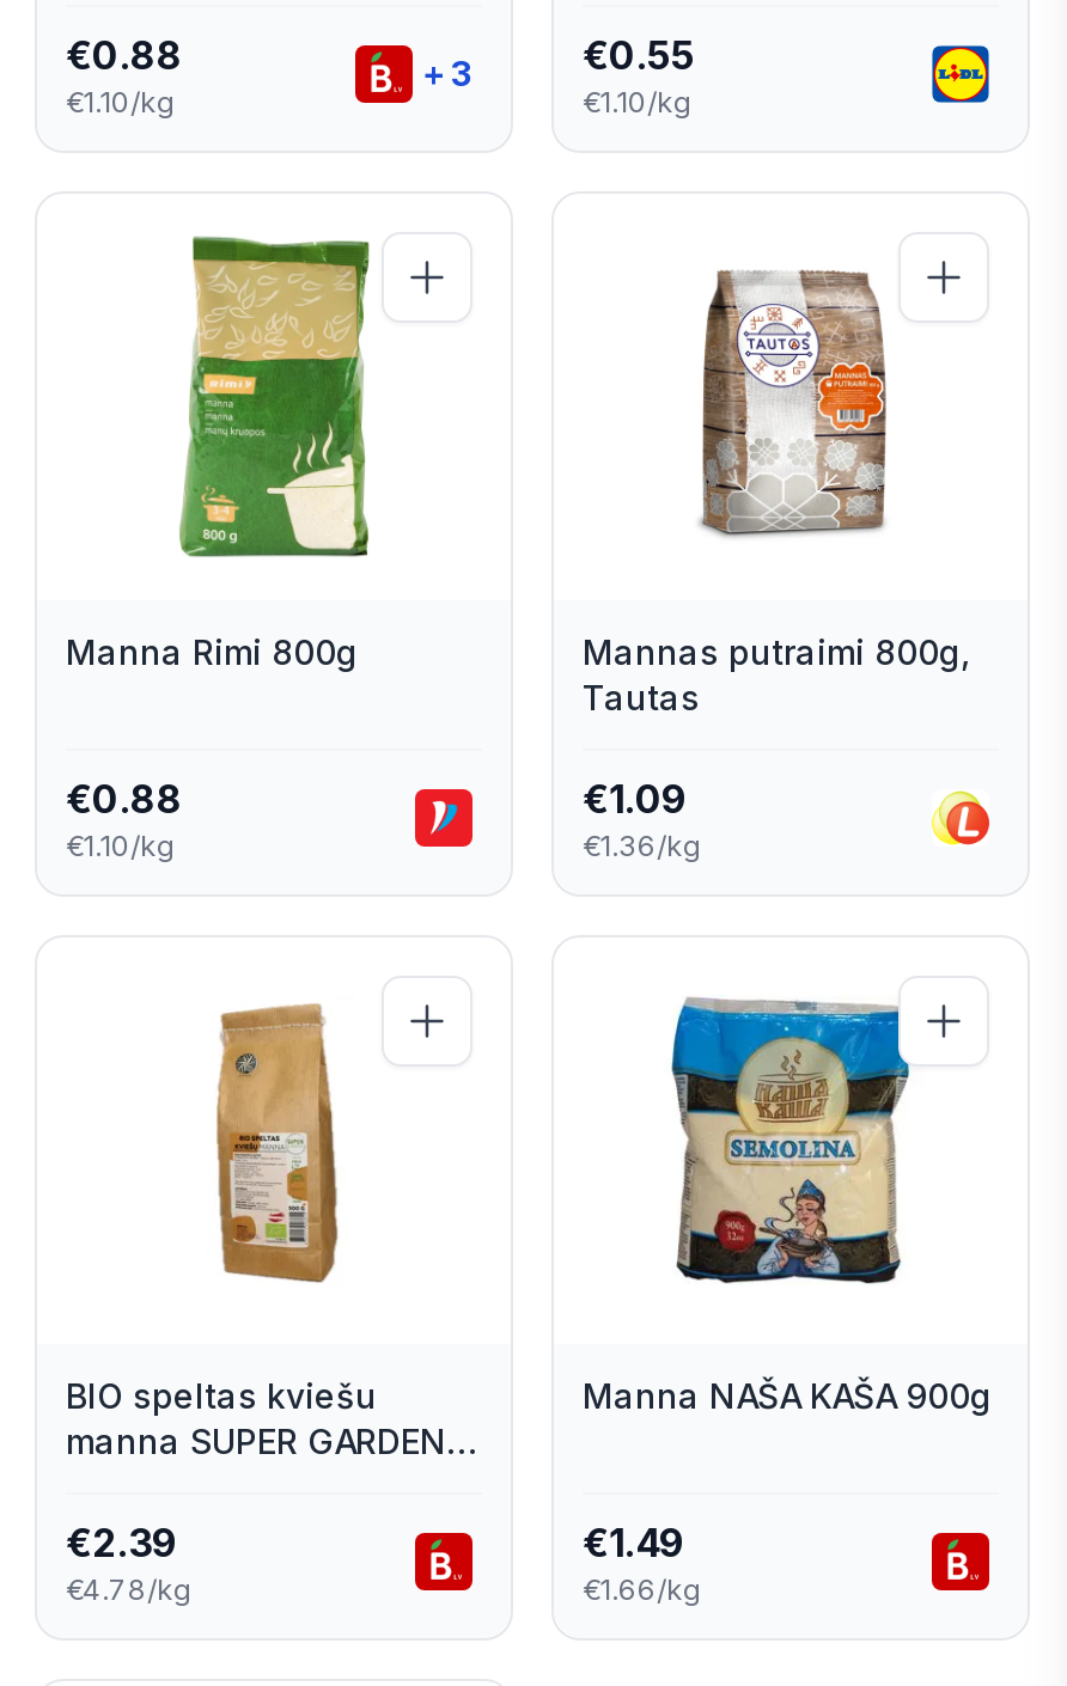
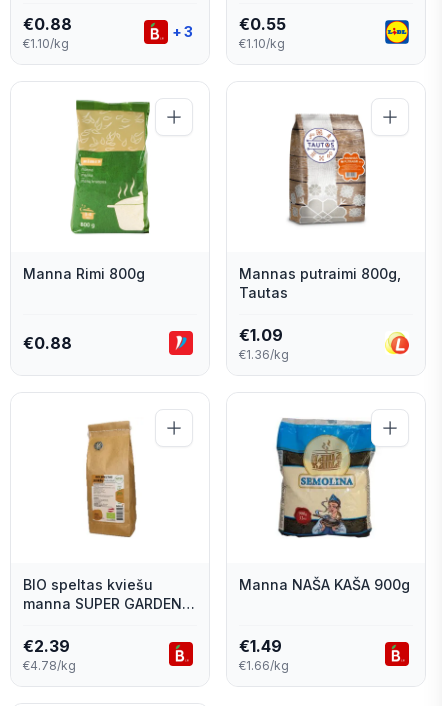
- €1.10/kg
